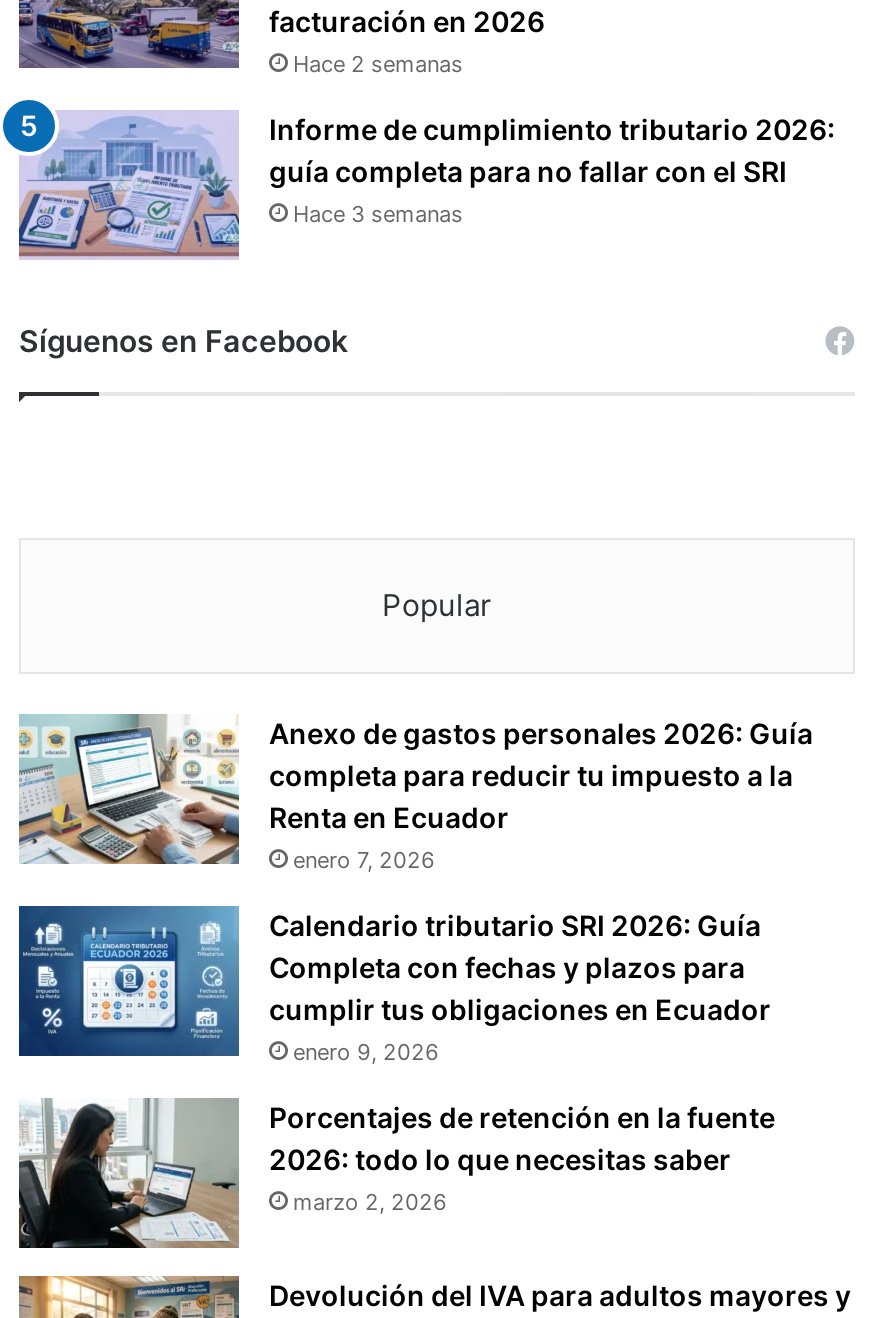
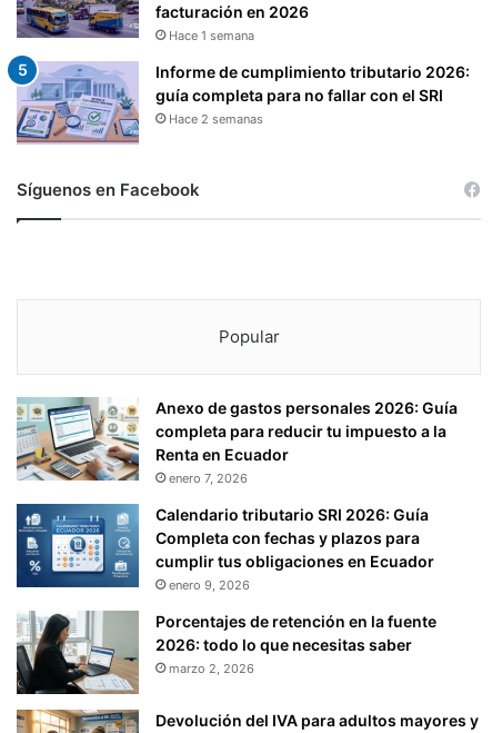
- Hace 2 semanas
+ Hace 1 semana

- Hace 3 semanas
+ Hace 2 semanas
